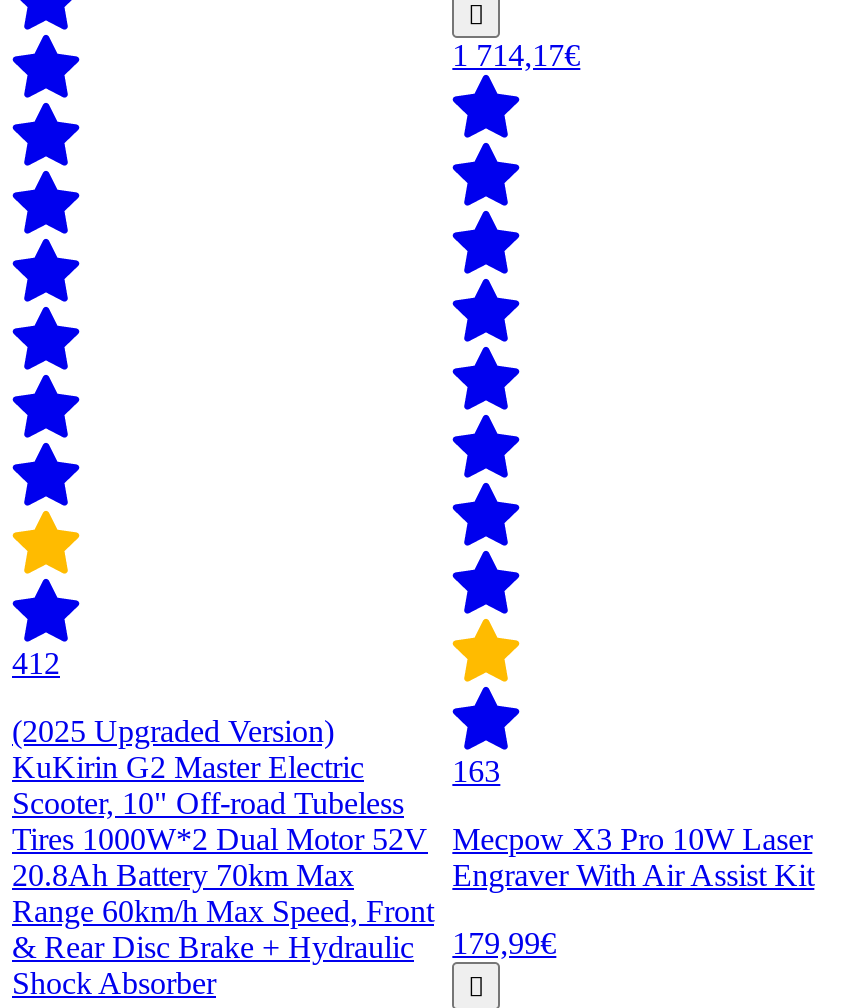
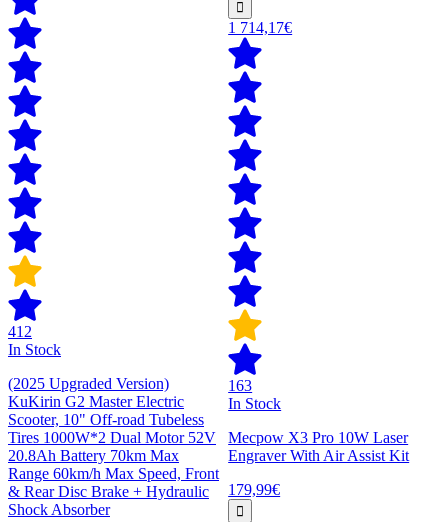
+ In Stock

+ In Stock
